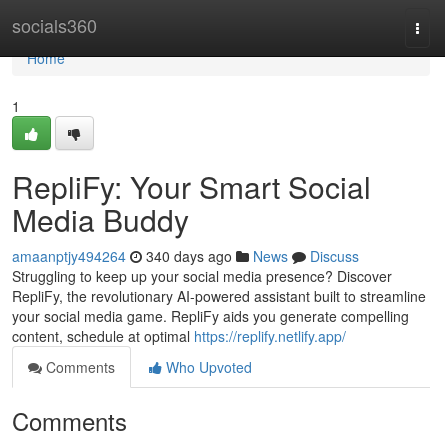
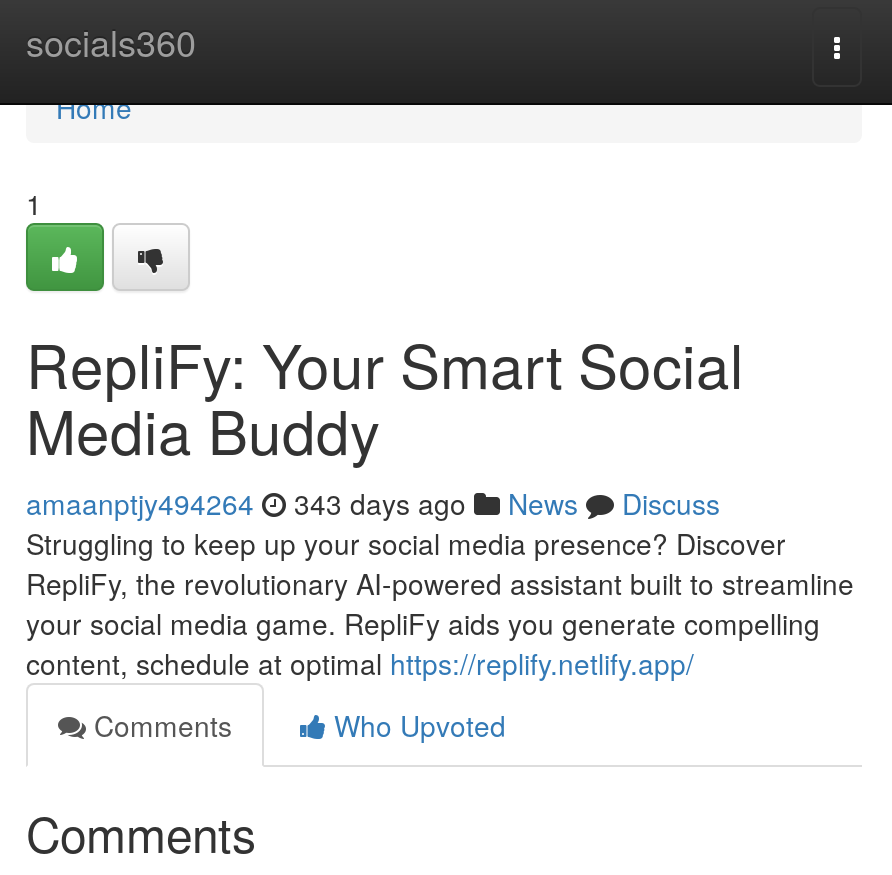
- amaanptjy494264 340 days ago News Discuss
+ amaanptjy494264 343 days ago News Discuss
